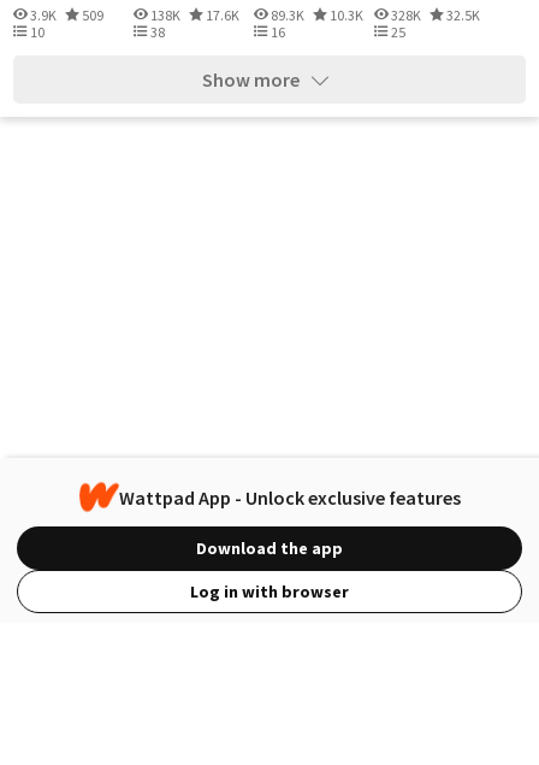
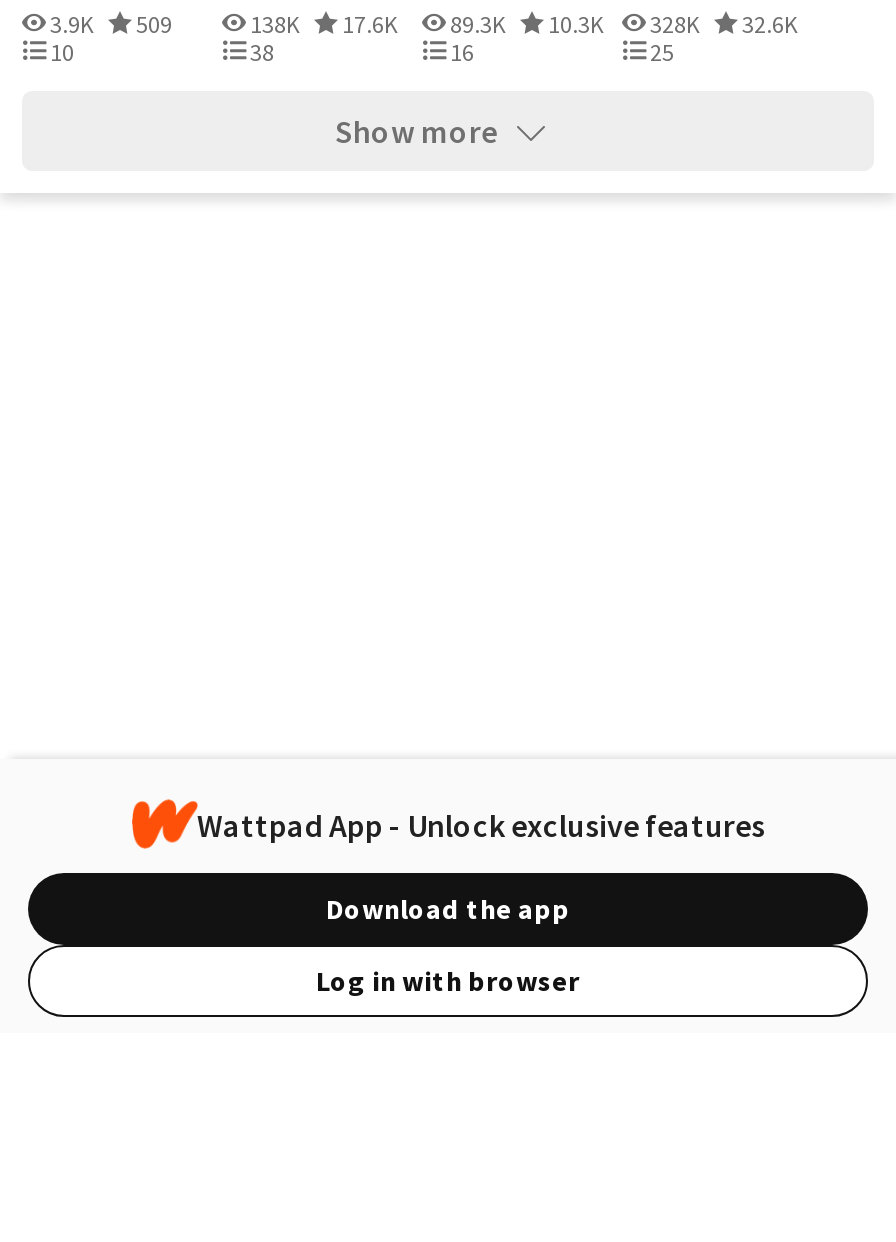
- 138K 17.6K 89.3K 10.3K 328K 32.5K
+ 138K 17.6K 89.3K 10.3K 328K 32.6K
